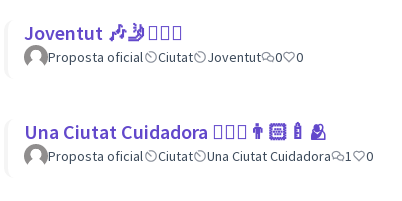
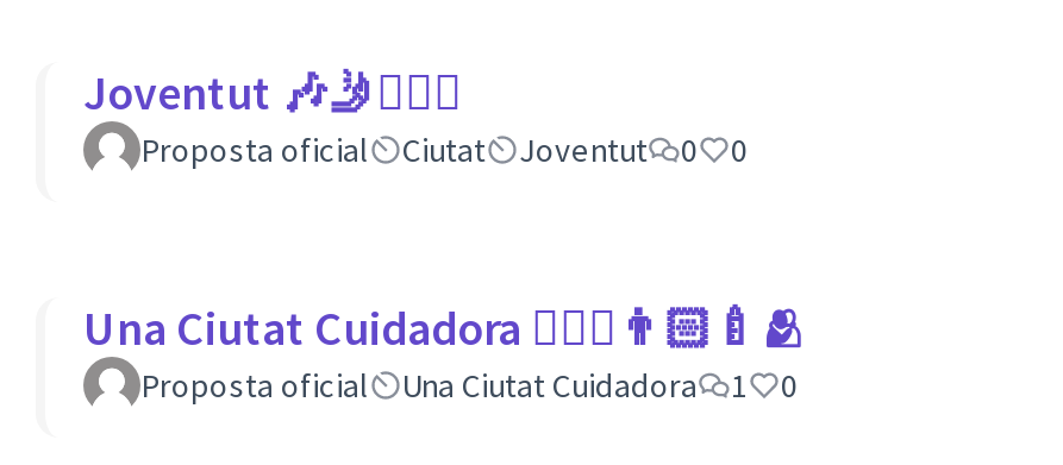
- Ciutat
